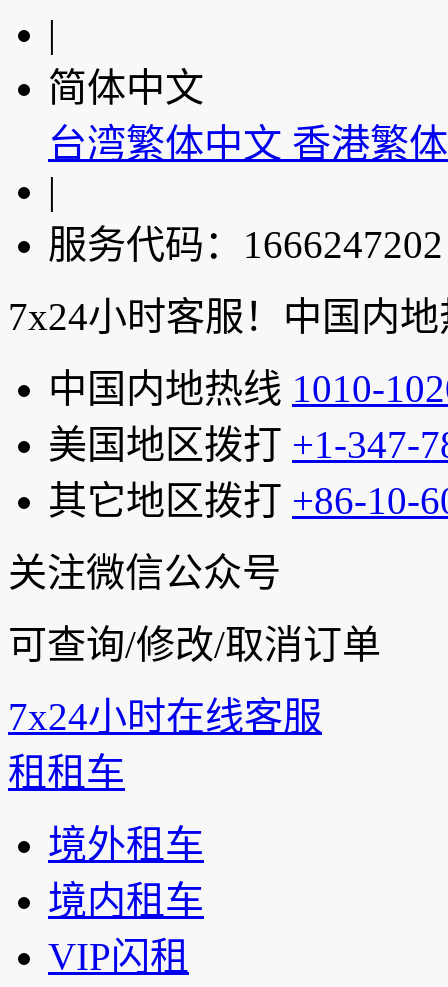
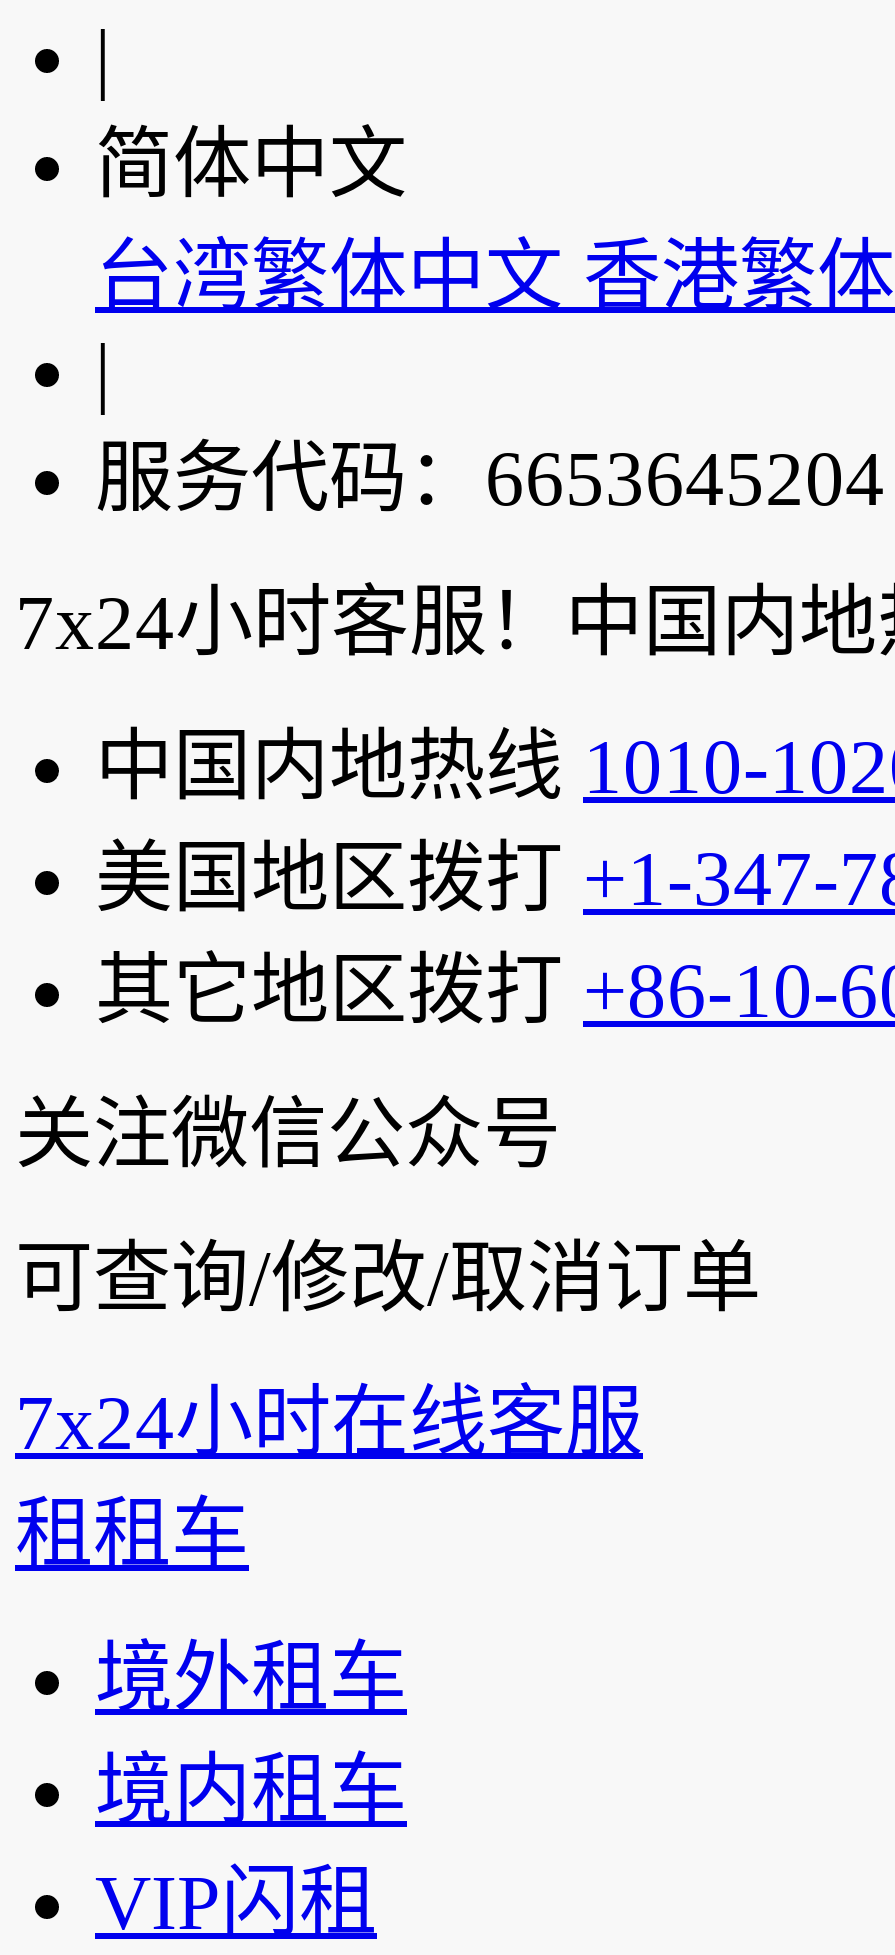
- 服务代码：1666247202
+ 服务代码：6653645204
